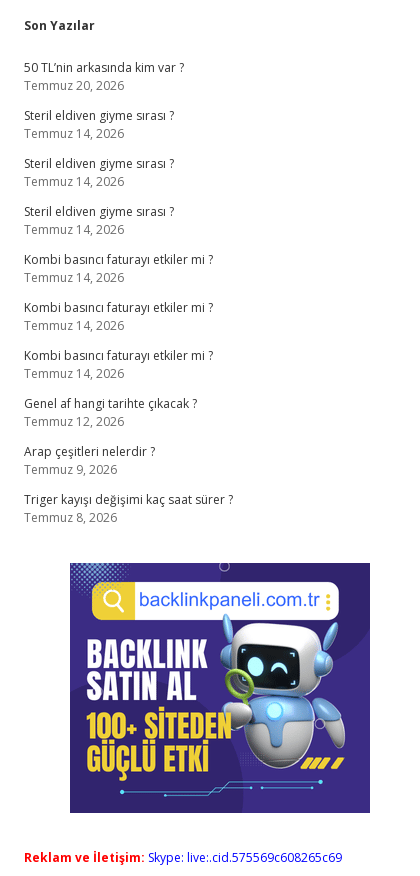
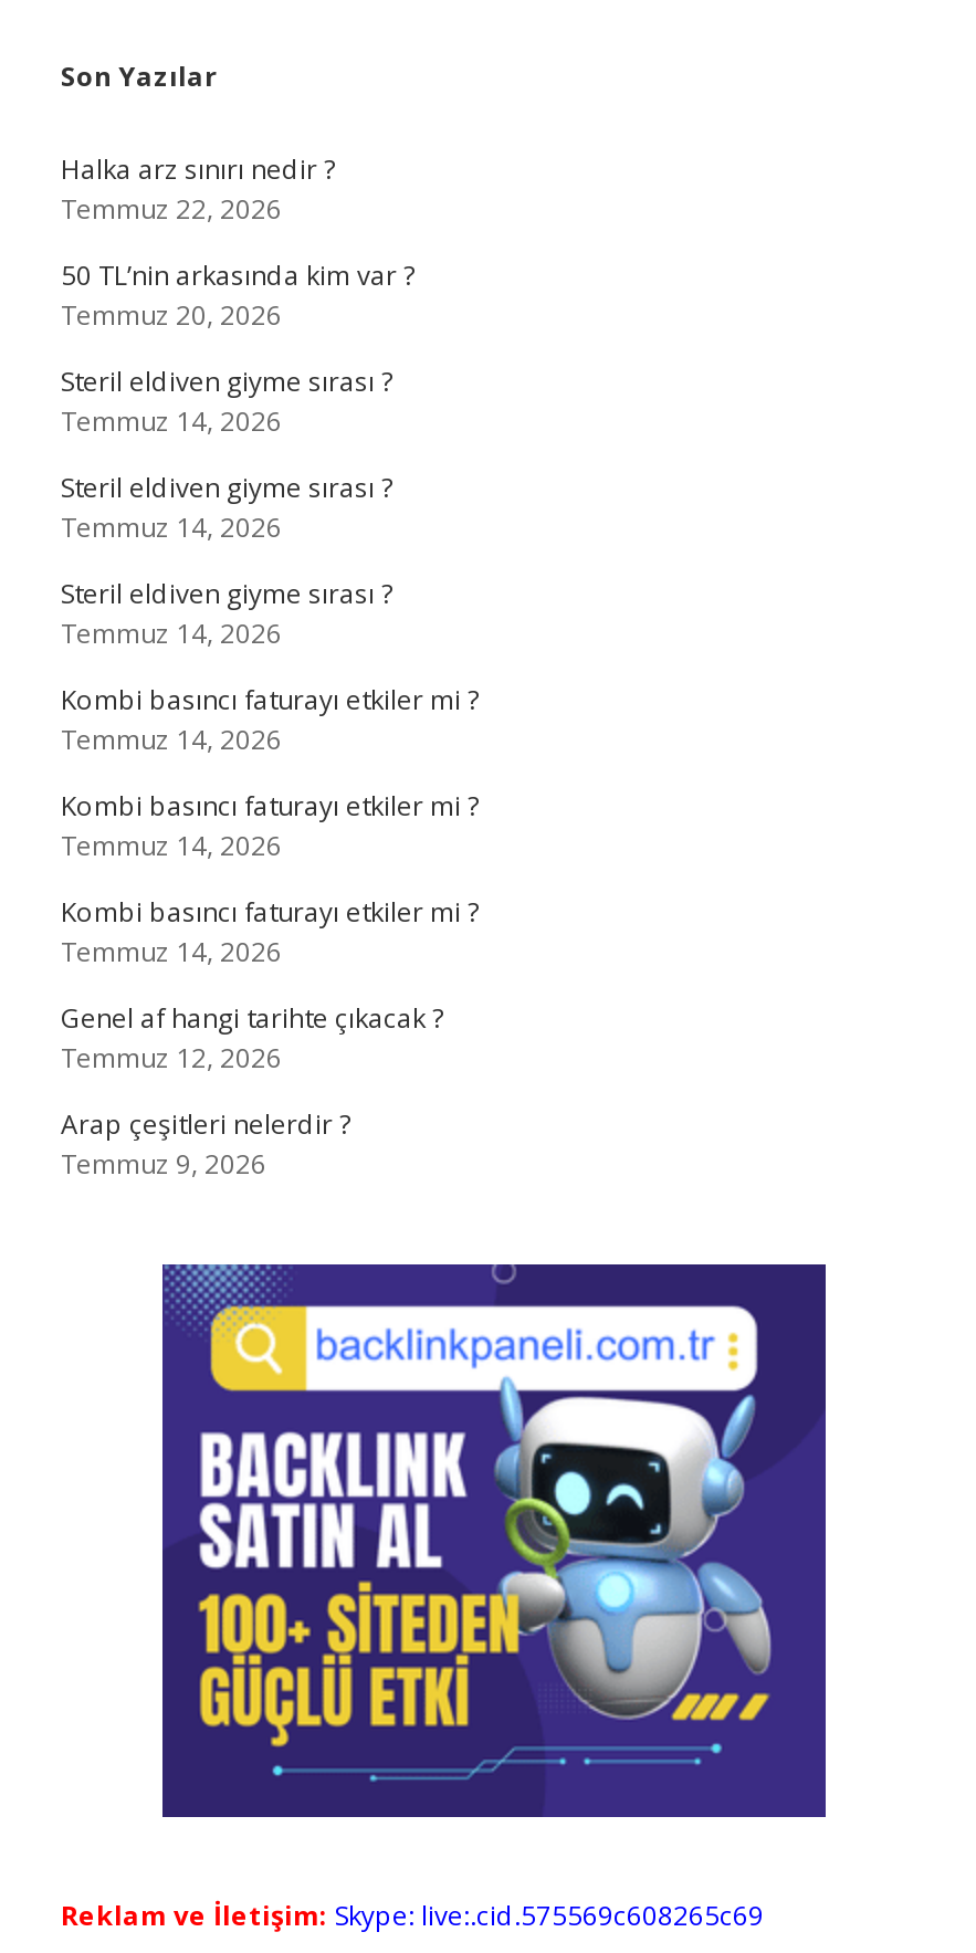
+ Halka arz sınırı nedir ?
+ Temmuz 22, 2026

moved down: 50 TL’nin arkasında kim var ? | Temmuz 20, 2026 | Steril eldiven giyme sırası ? | ... | Arap çeşitleri nelerdir ? | Temmuz 9, 2026

- Triger kayışı değişimi kaç saat sürer ?
- Temmuz 8, 2026
